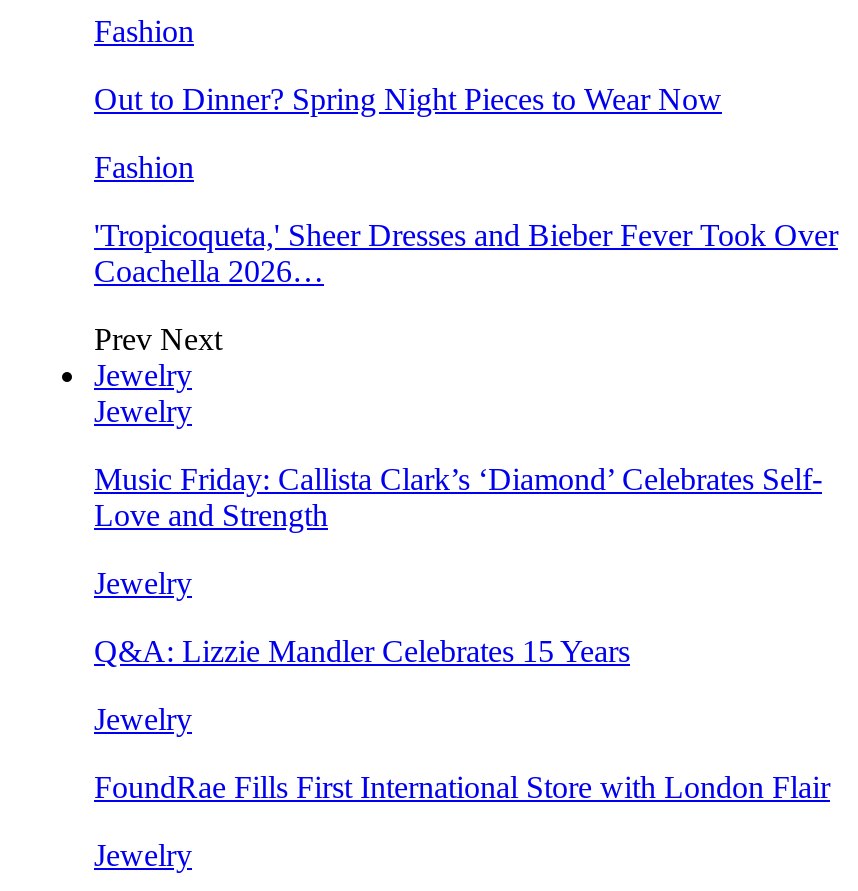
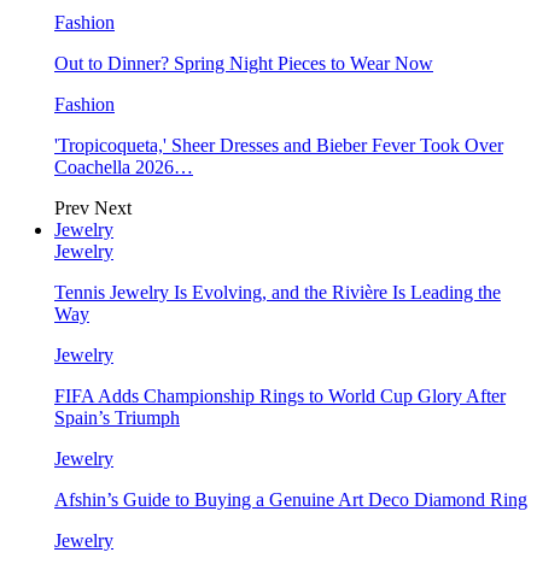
- Music Friday: Callista Clark’s ‘Diamond’ Celebrates Self-
- Love and Strength
+ Tennis Jewelry Is Evolving, and the Rivière Is Leading the
+ Way

- Q&A: Lizzie Mandler Celebrates 15 Years
+ FIFA Adds Championship Rings to World Cup Glory After
+ Spain’s Triumph

- FoundRae Fills First International Store with London Flair
+ Afshin’s Guide to Buying a Genuine Art Deco Diamond Ring
